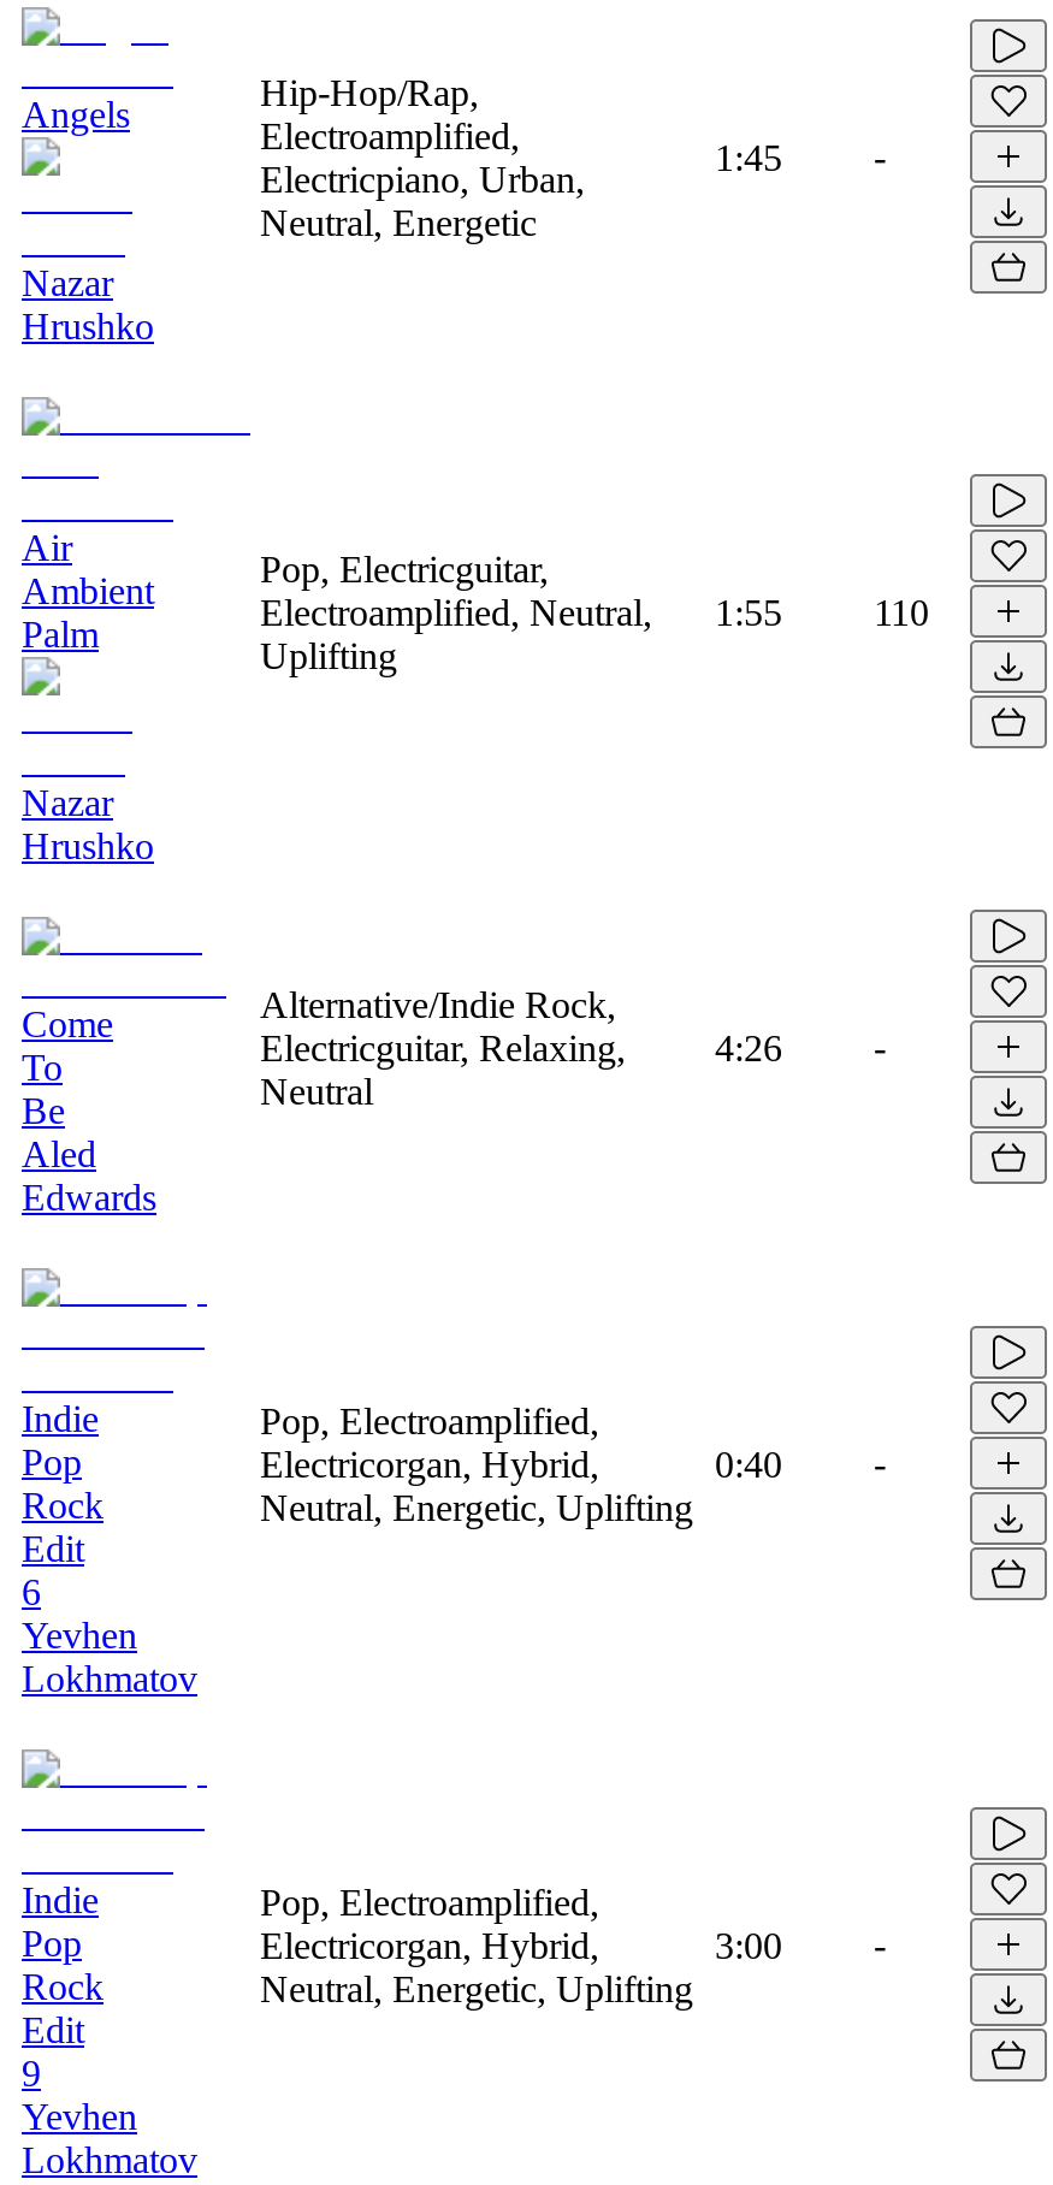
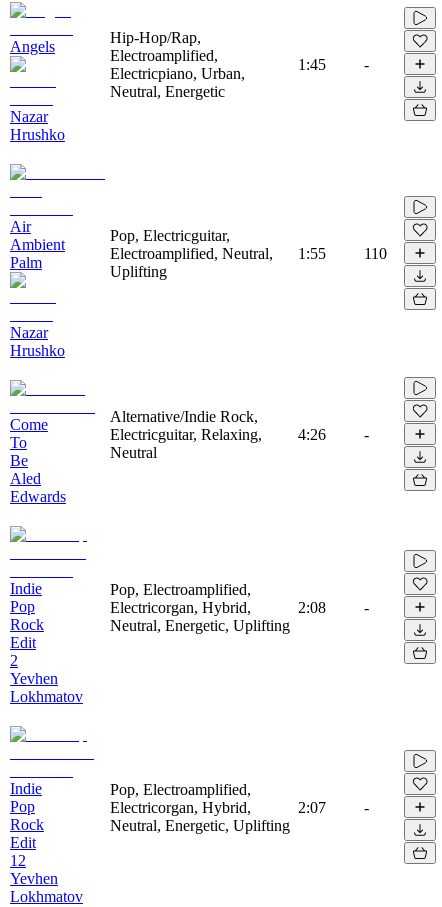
- 0:40
+ 2:08

- 6
+ 2

- 3:00
+ 2:07

- 9
+ 12
